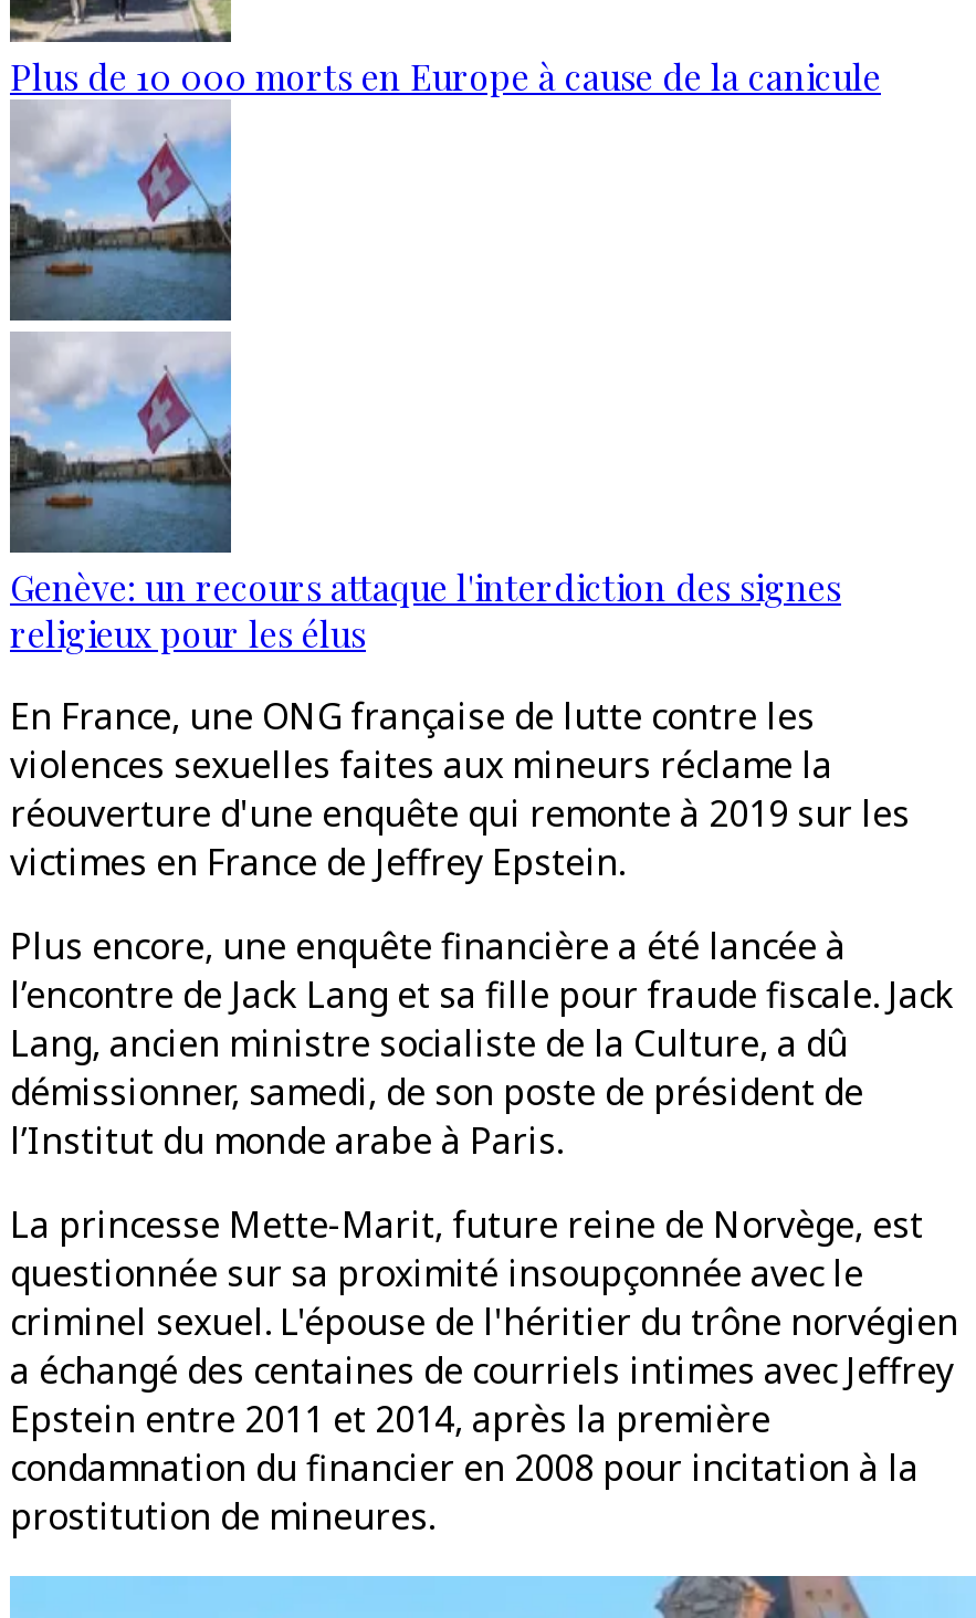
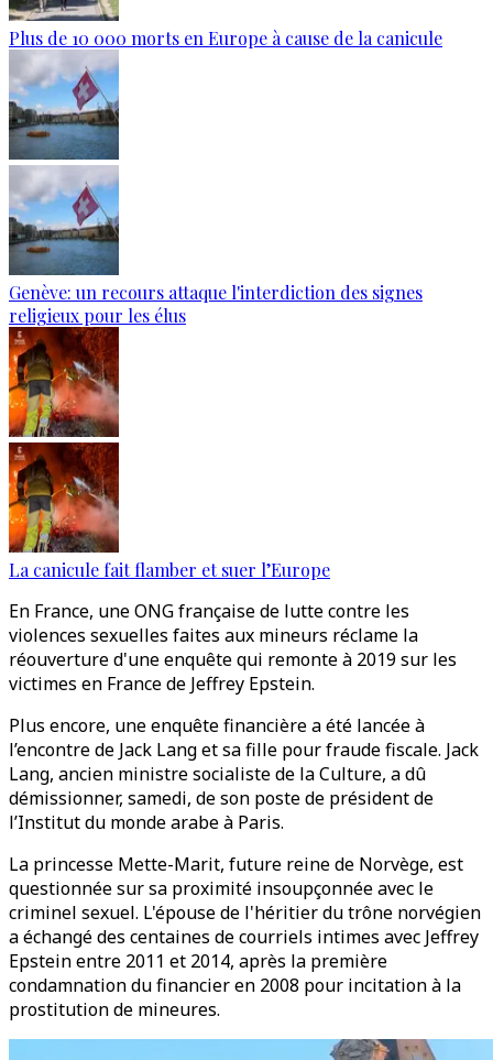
+ [image]
+ La canicule fait flamber et suer l’Europe
